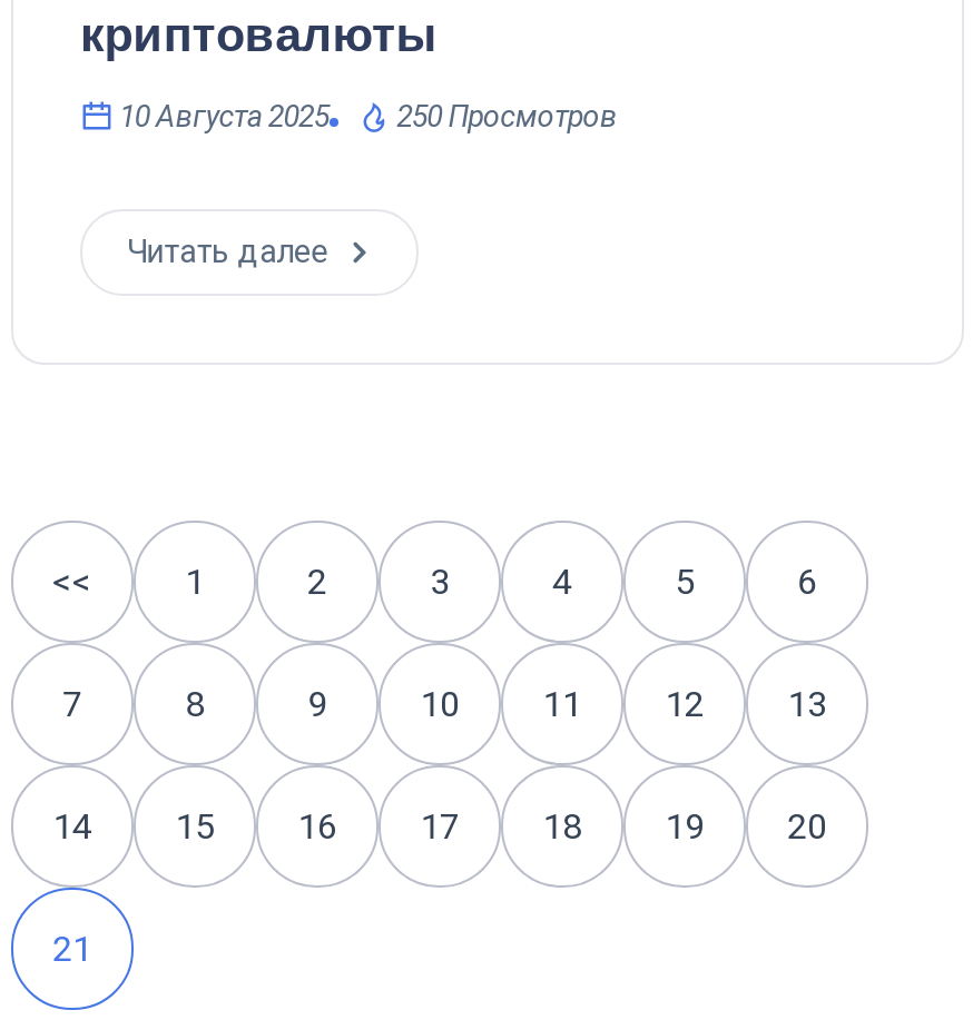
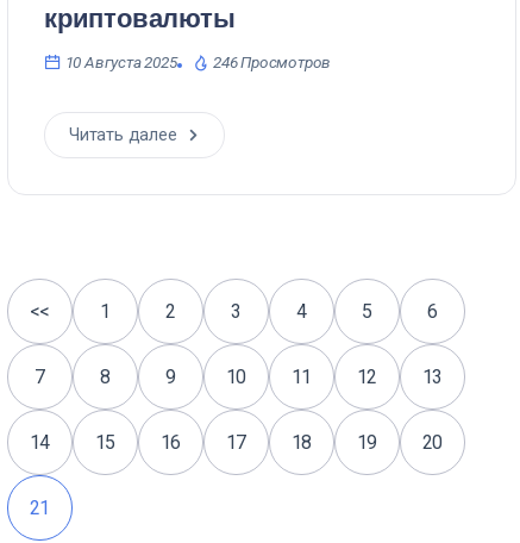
- 10 Августа 2025 250 Просмотров
+ 10 Августа 2025 246 Просмотров
